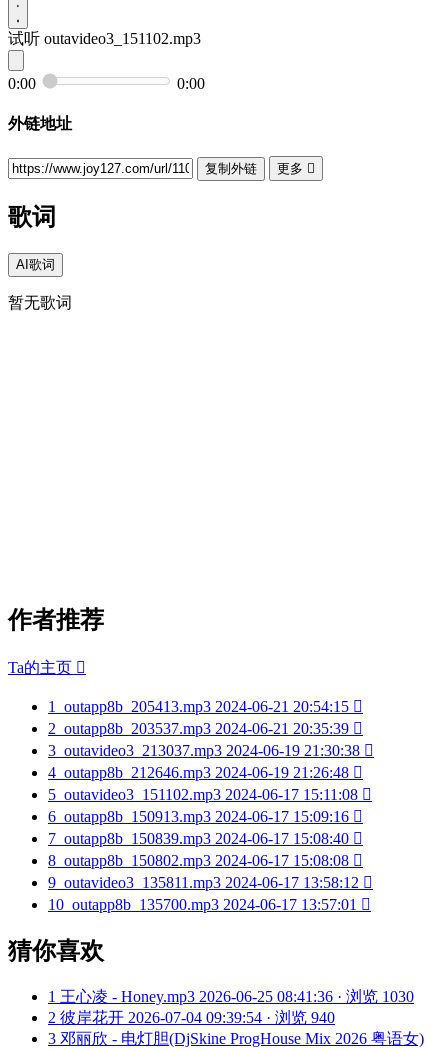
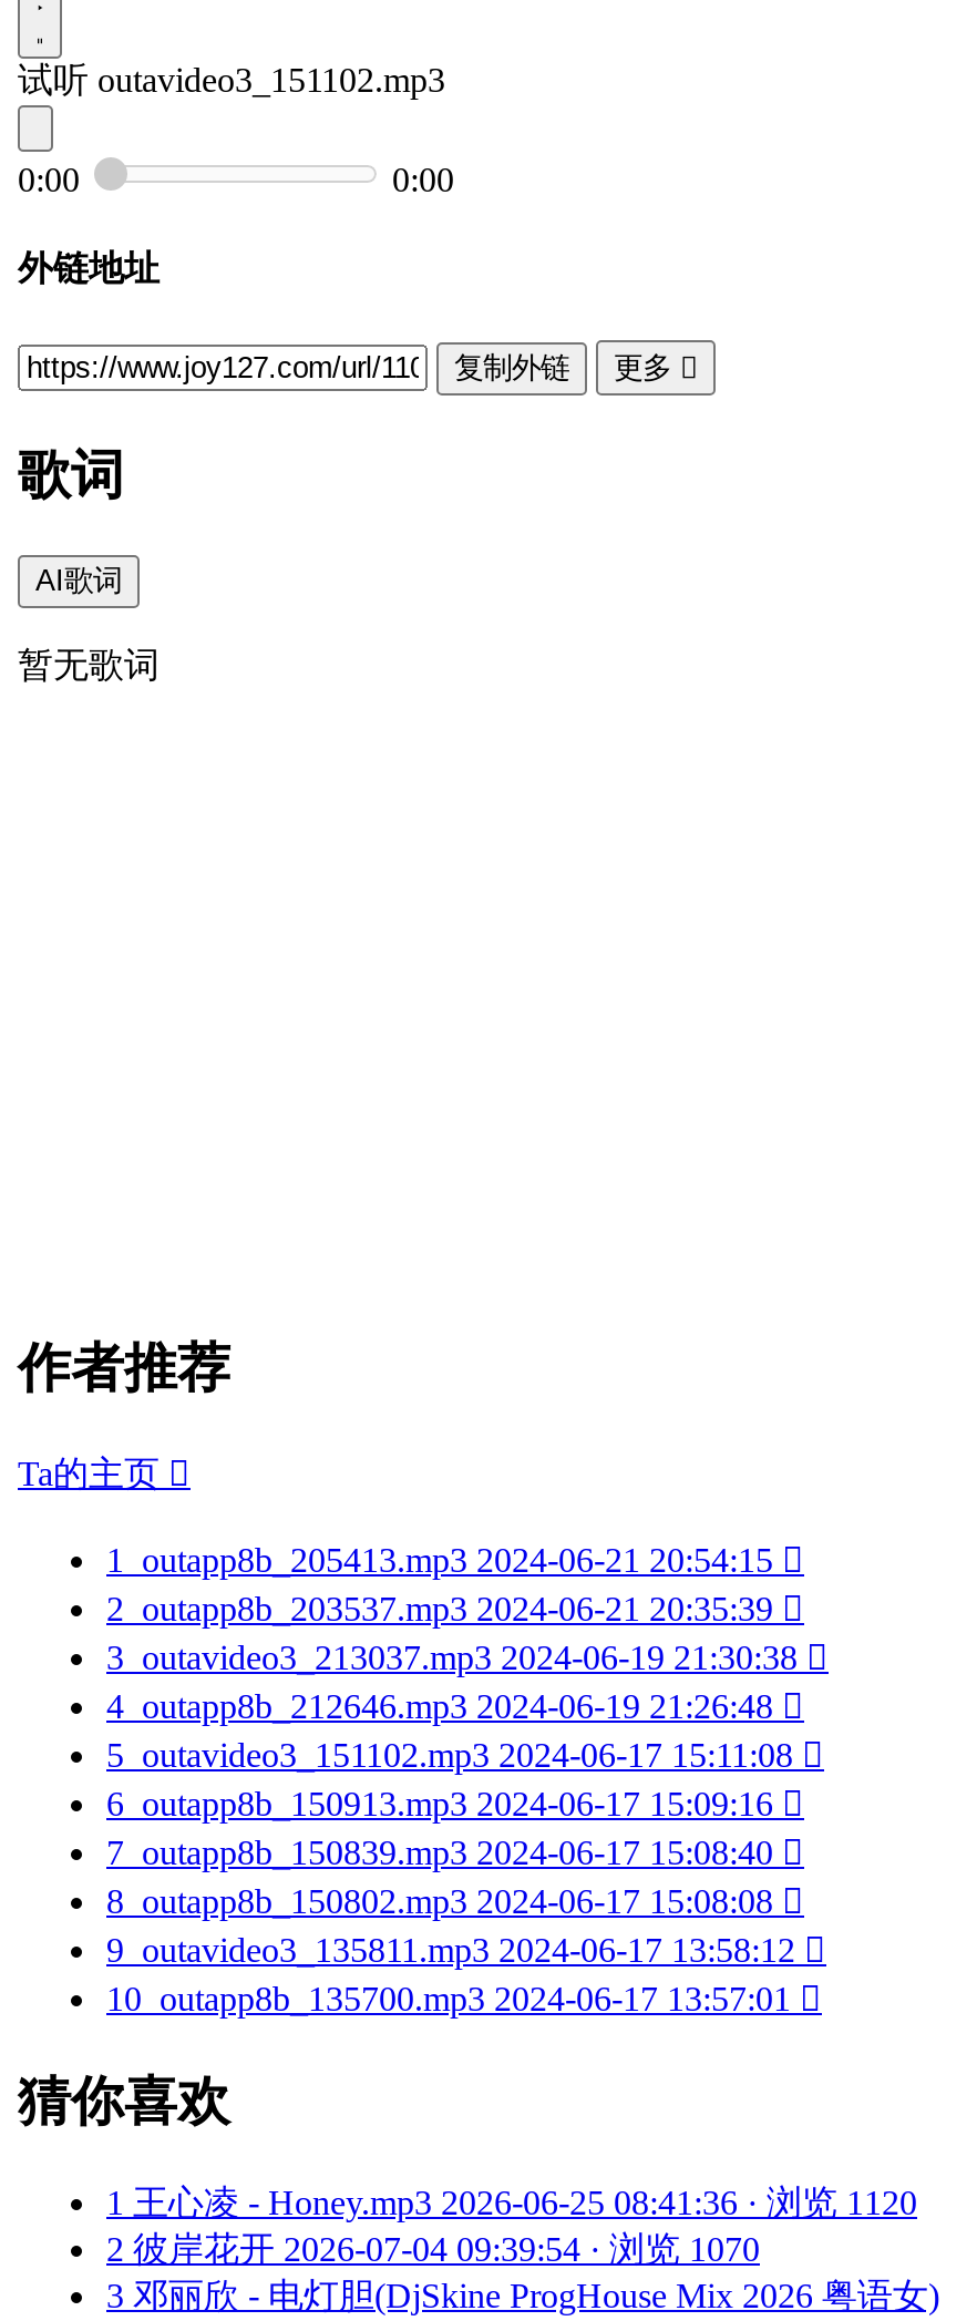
- 1 王心凌 - Honey.mp3 2026-06-25 08:41:36 · 浏览 1030
+ 1 王心凌 - Honey.mp3 2026-06-25 08:41:36 · 浏览 1120

- 2 彼岸花开 2026-07-04 09:39:54 · 浏览 940
+ 2 彼岸花开 2026-07-04 09:39:54 · 浏览 1070
